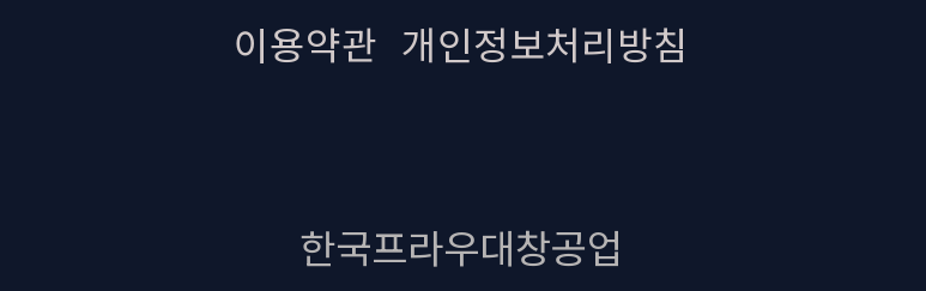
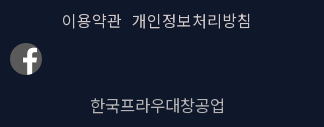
+ [image]
